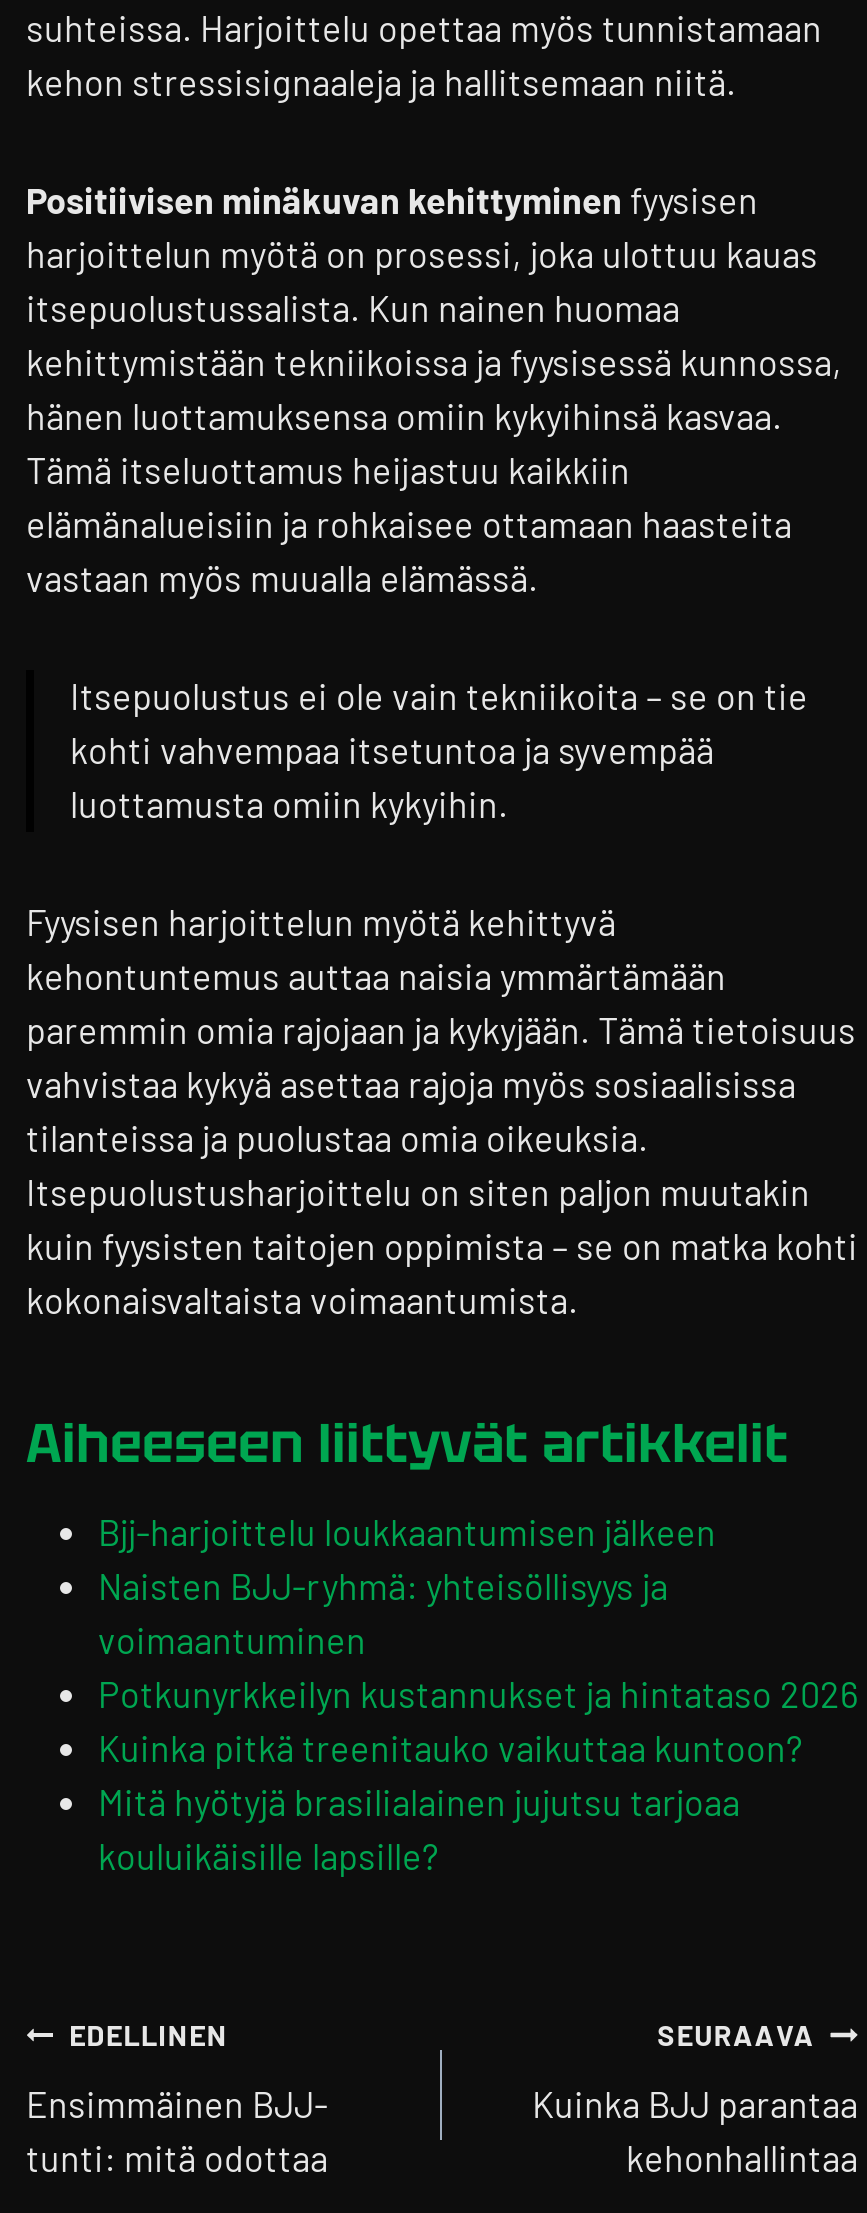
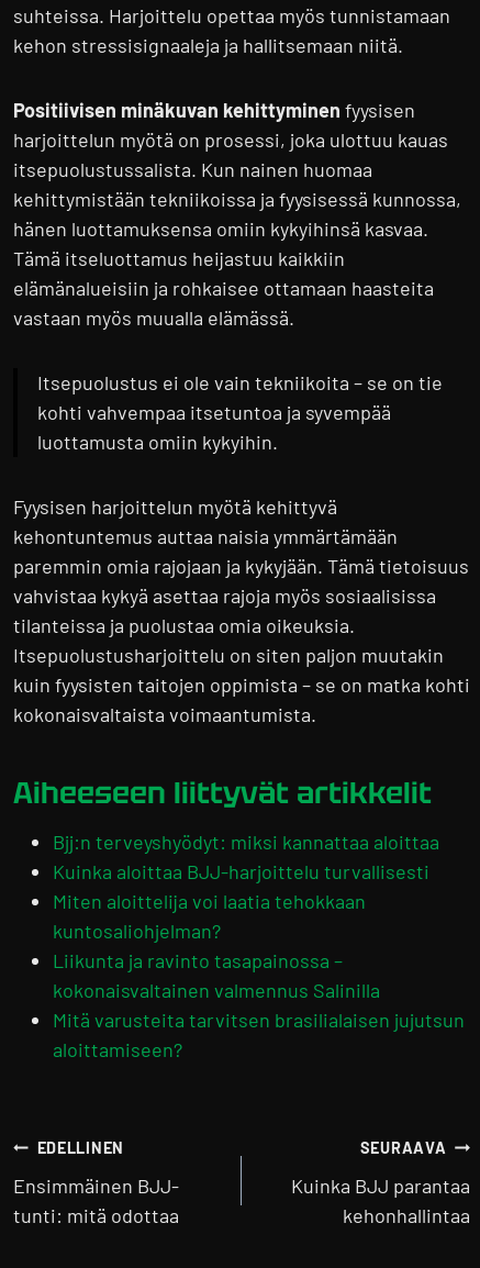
- Bjj-harjoittelu loukkaantumisen jälkeen
- Naisten BJJ-ryhmä: yhteisöllisyys ja
- voimaantuminen
- Potkunyrkkeilyn kustannukset ja hintataso 2026
- Kuinka pitkä treenitauko vaikuttaa kuntoon?
- Mitä hyötyjä brasilialainen jujutsu tarjoaa
- kouluikäisille lapsille?
+ Bjj:n terveyshyödyt: miksi kannattaa aloittaa
+ Kuinka aloittaa BJJ-harjoittelu turvallisesti
+ Miten aloittelija voi laatia tehokkaan
+ kuntosaliohjelman?
+ Liikunta ja ravinto tasapainossa –
+ kokonaisvaltainen valmennus Salinilla
+ Mitä varusteita tarvitsen brasilialaisen jujutsun
+ aloittamiseen?
